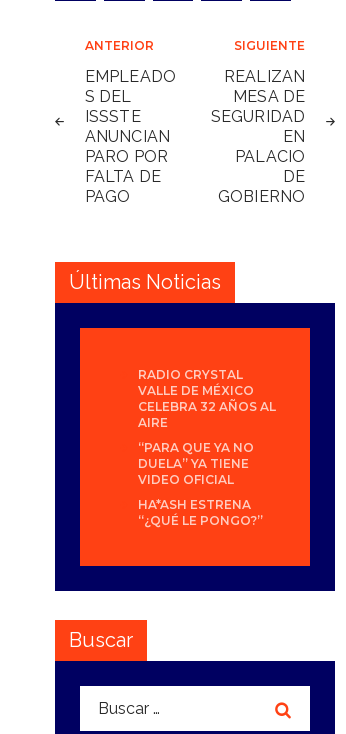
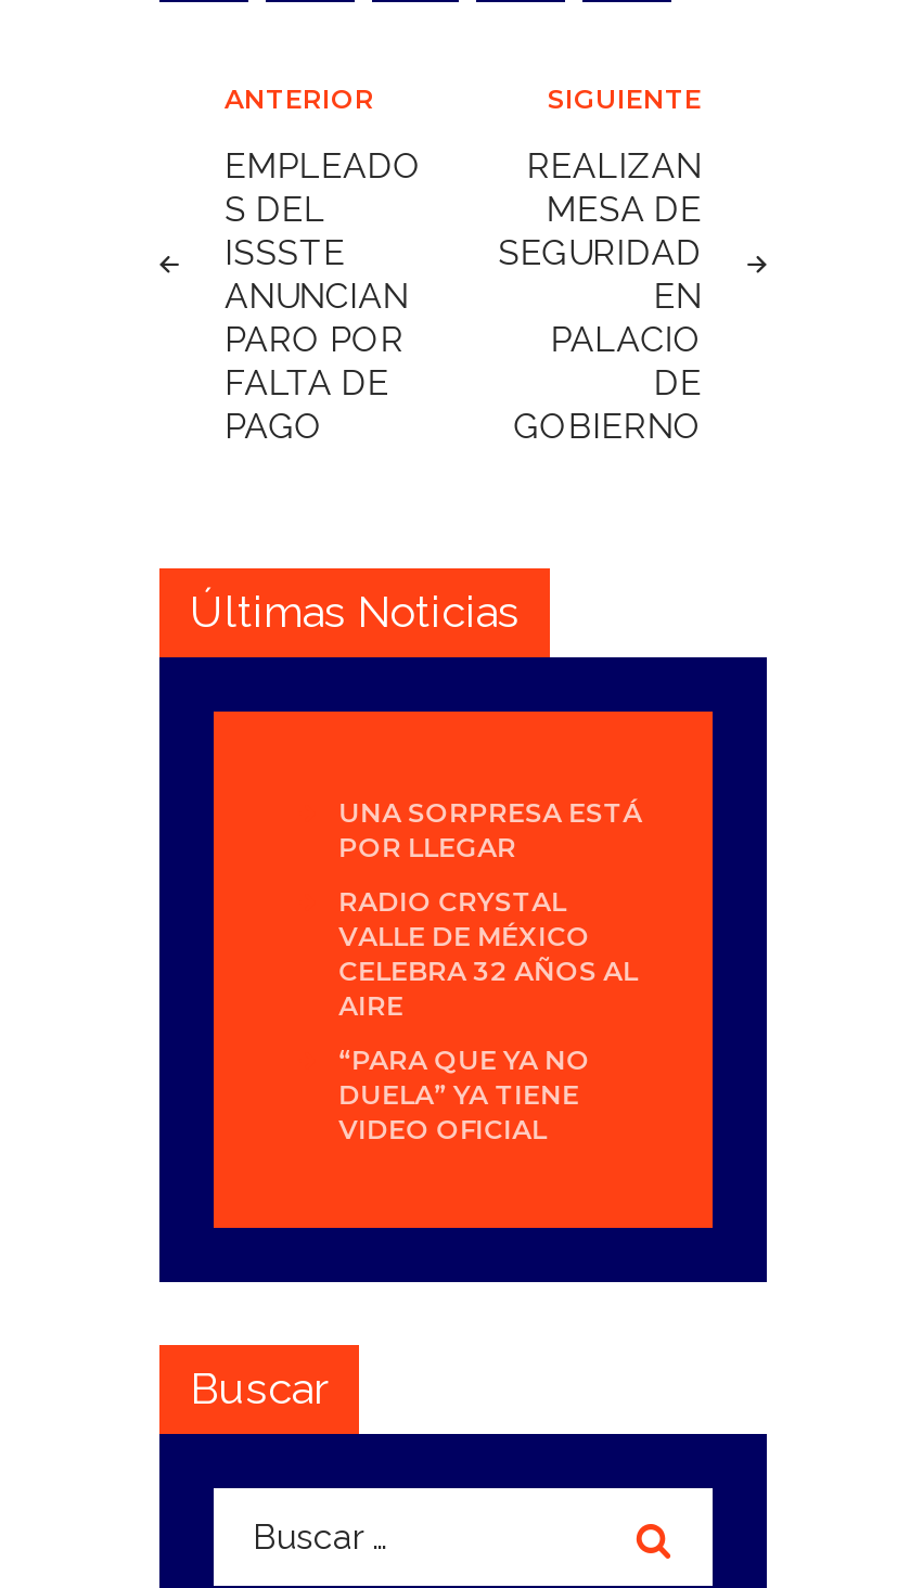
+ UNA SORPRESA ESTÁ
+ POR LLEGAR

moved down: RADIO CRYSTAL | VALLE DE MÉXICO | CELEBRA 32 AÑOS AL | AIRE | “PARA QUE YA NO | DUELA” YA TIENE | VIDEO OFICIAL

- HA*ASH ESTRENA
- “¿QUÉ LE PONGO?”
